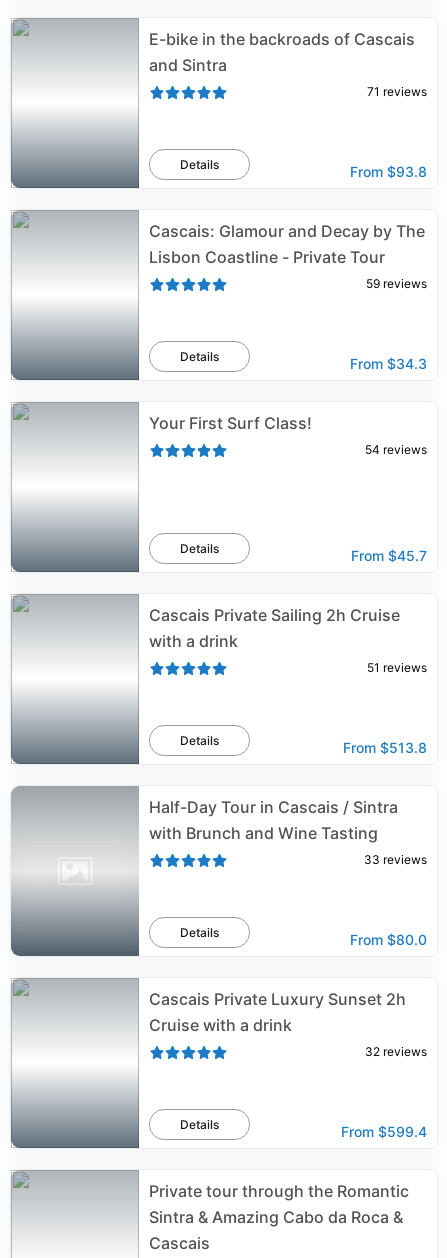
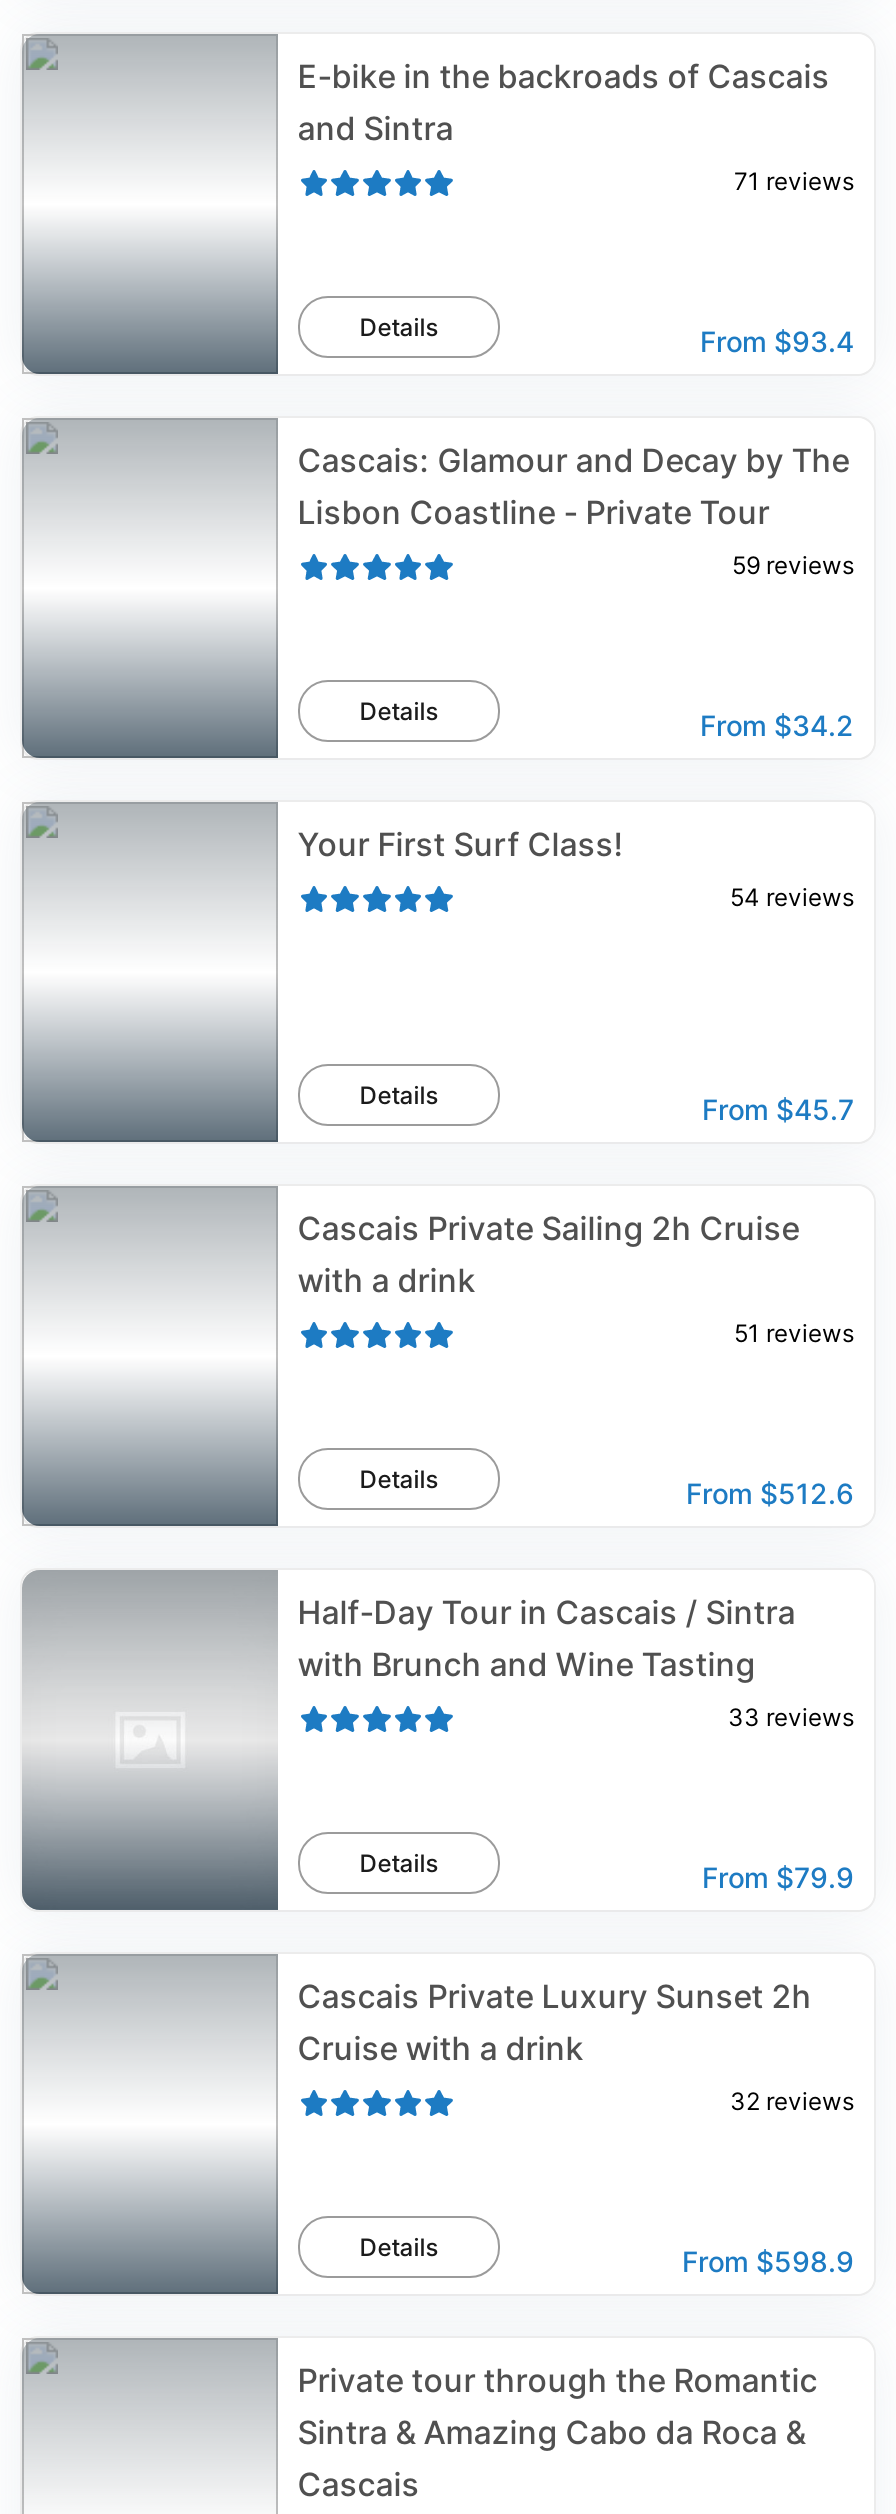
- From $93.8
+ From $93.4

- From $34.3
+ From $34.2

- From $513.8
+ From $512.6

- From $80.0
+ From $79.9

- From $599.4
+ From $598.9
